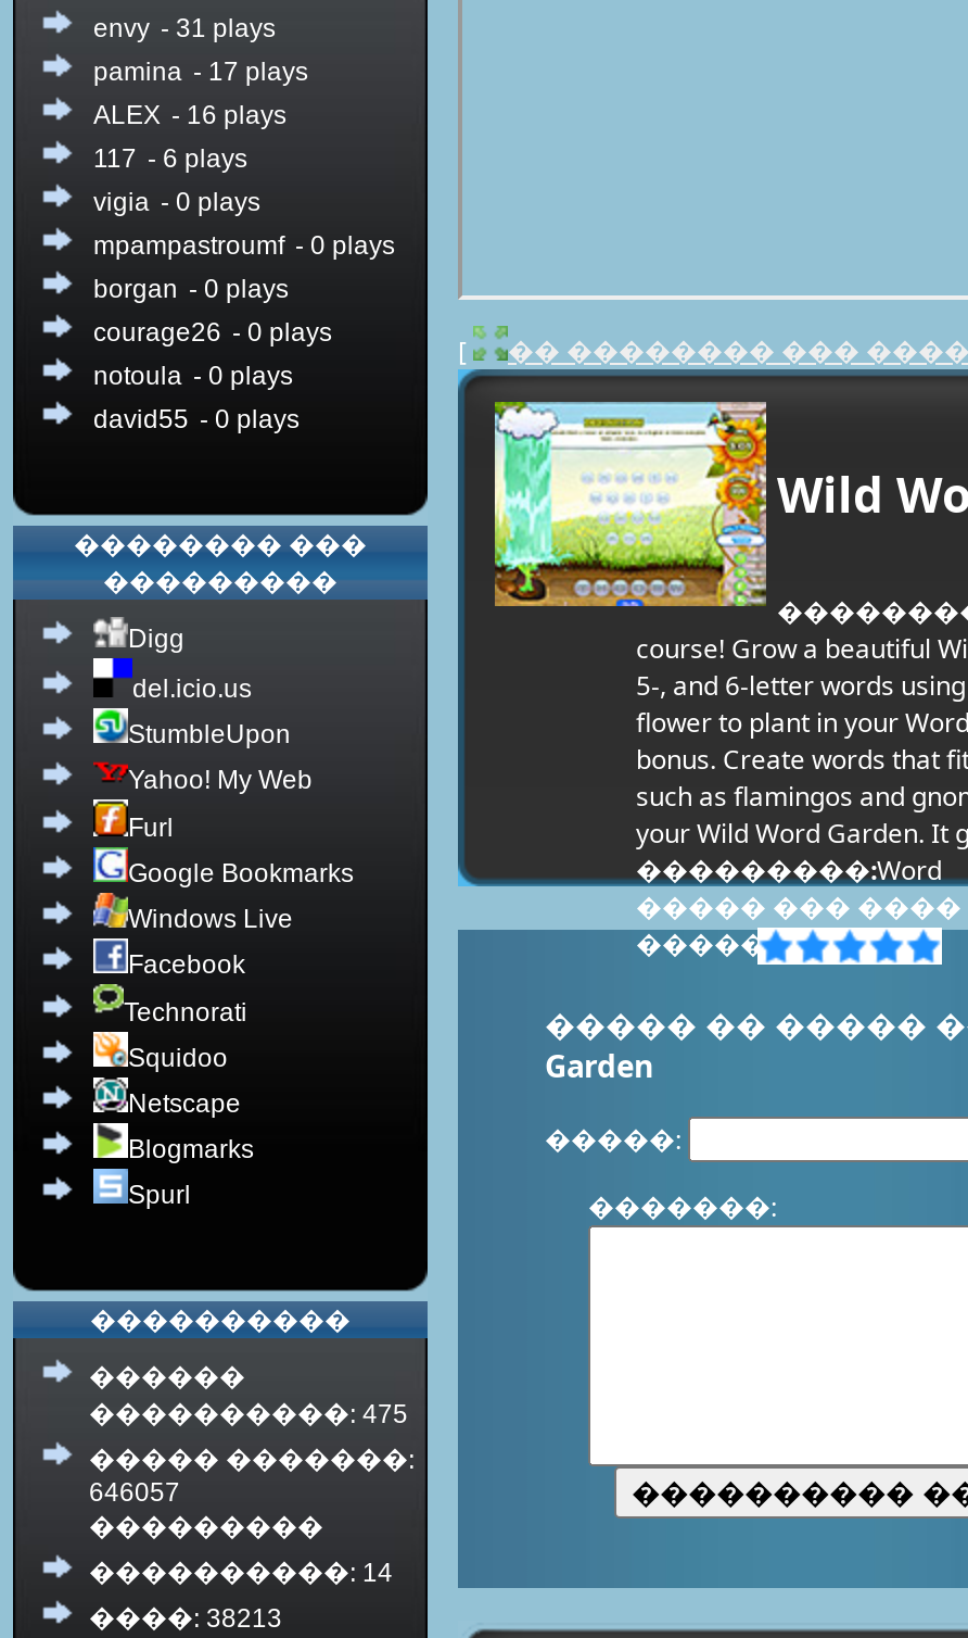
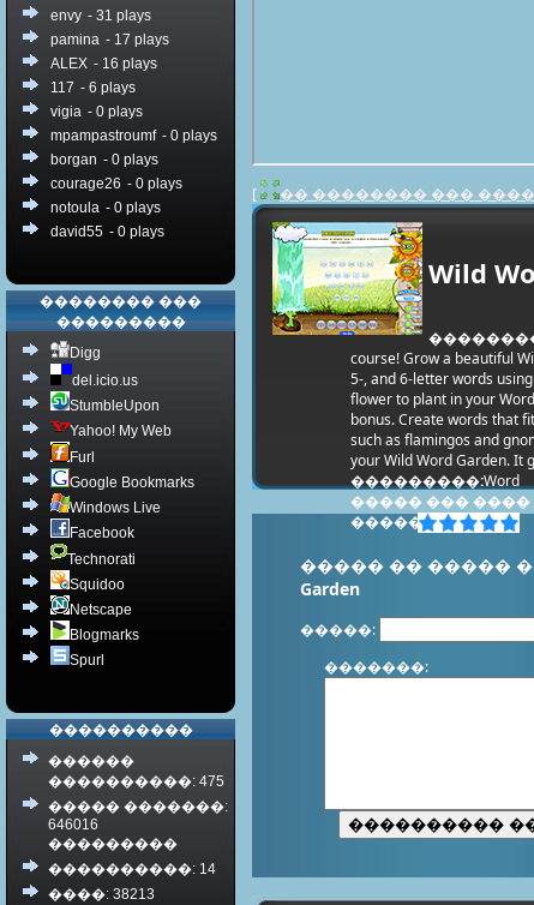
- 646057
+ 646016
